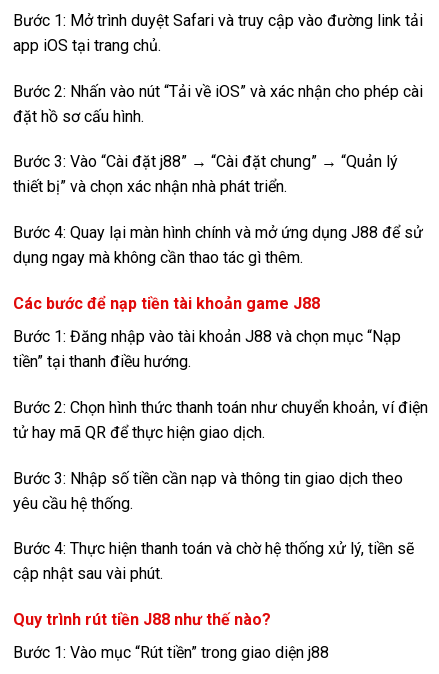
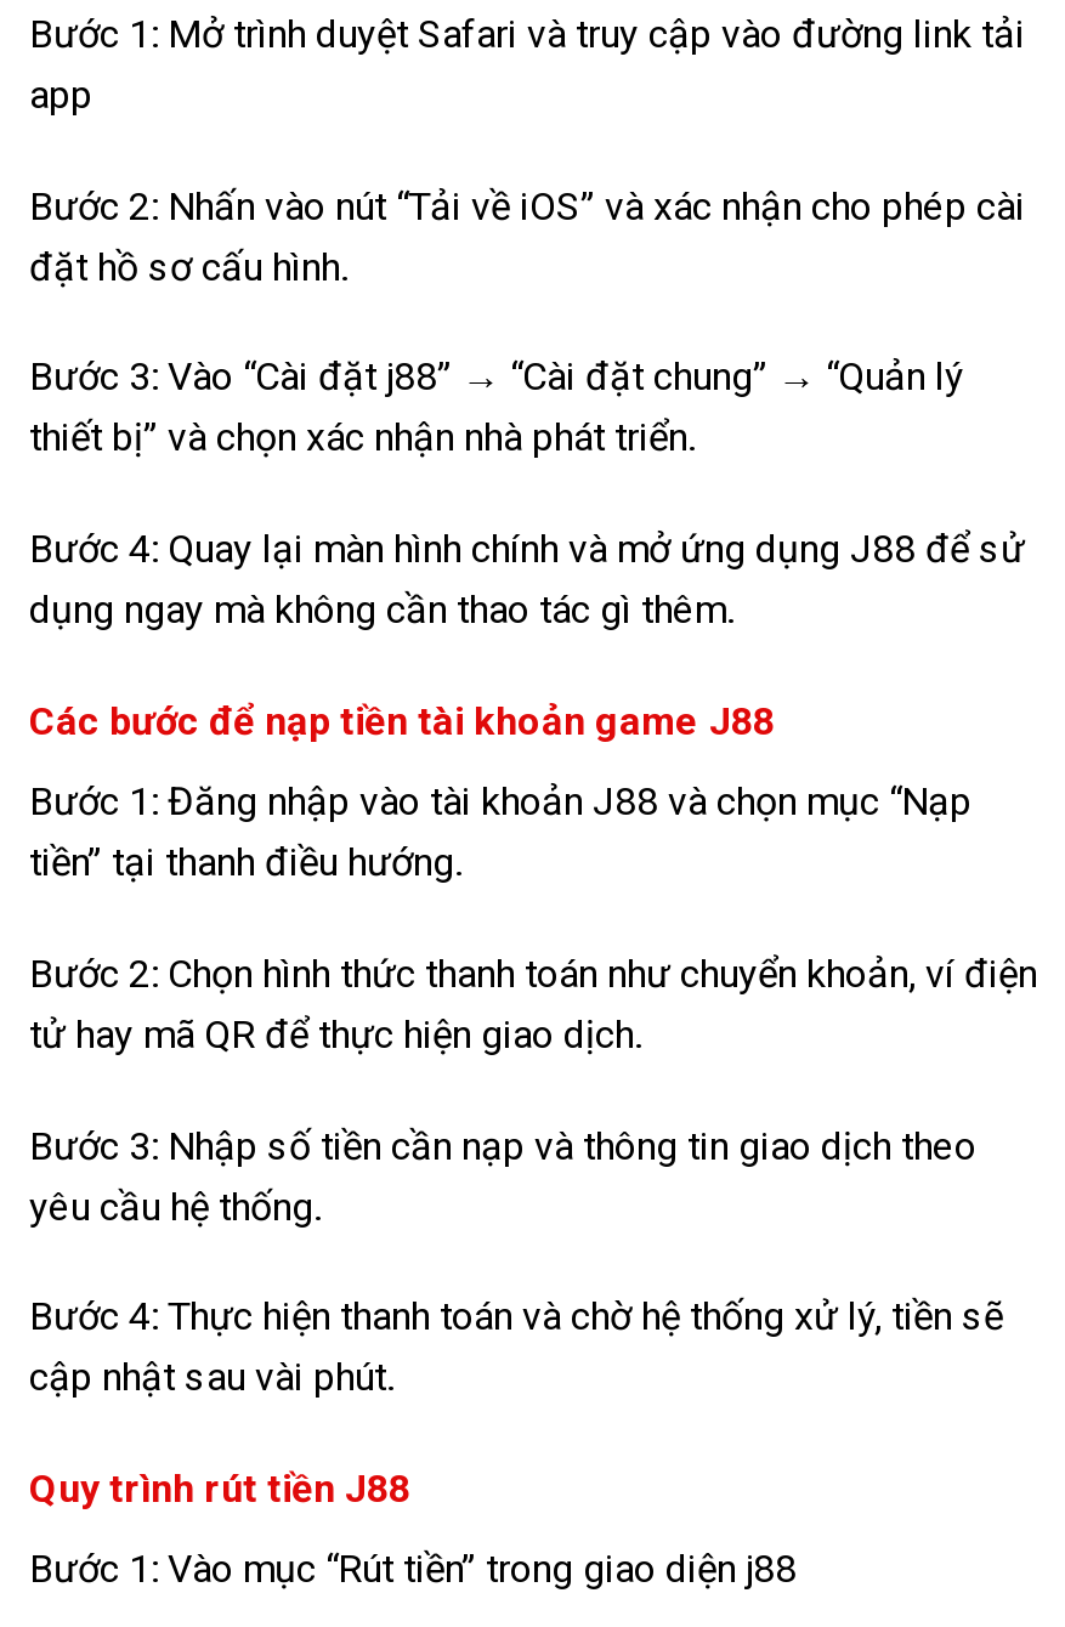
- app iOS tại trang chủ.
+ app

- Quy trình rút tiền J88 như thế nào?
+ Quy trình rút tiền J88
